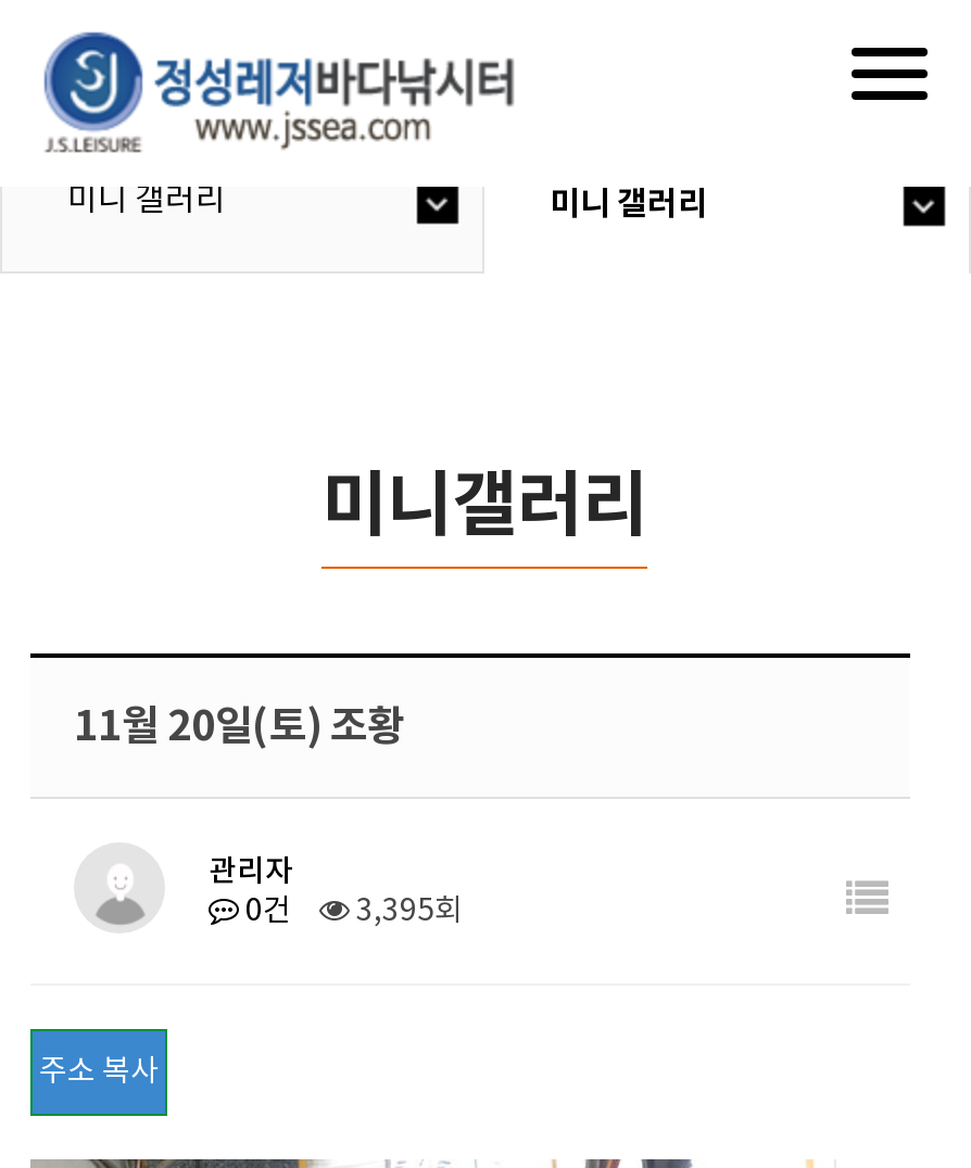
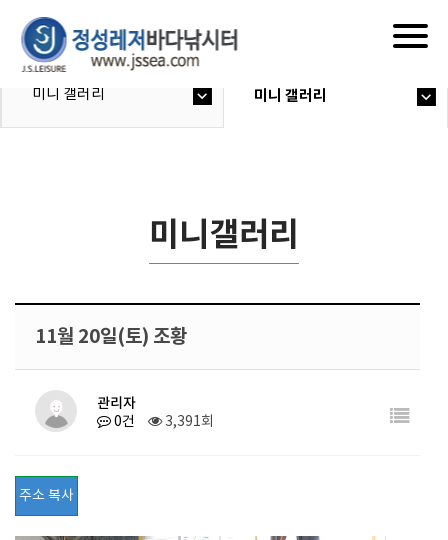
- 0건 3,395회
+ 0건 3,391회
